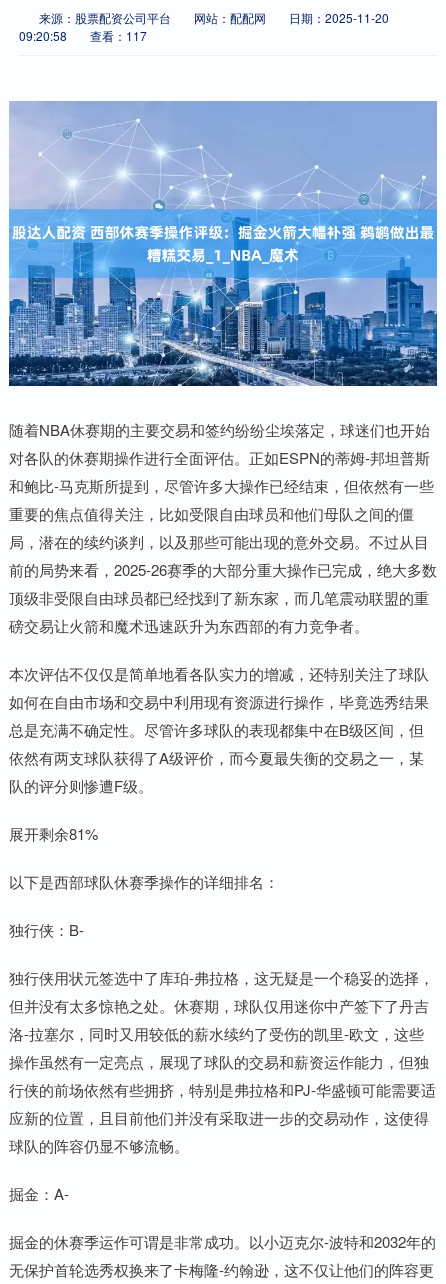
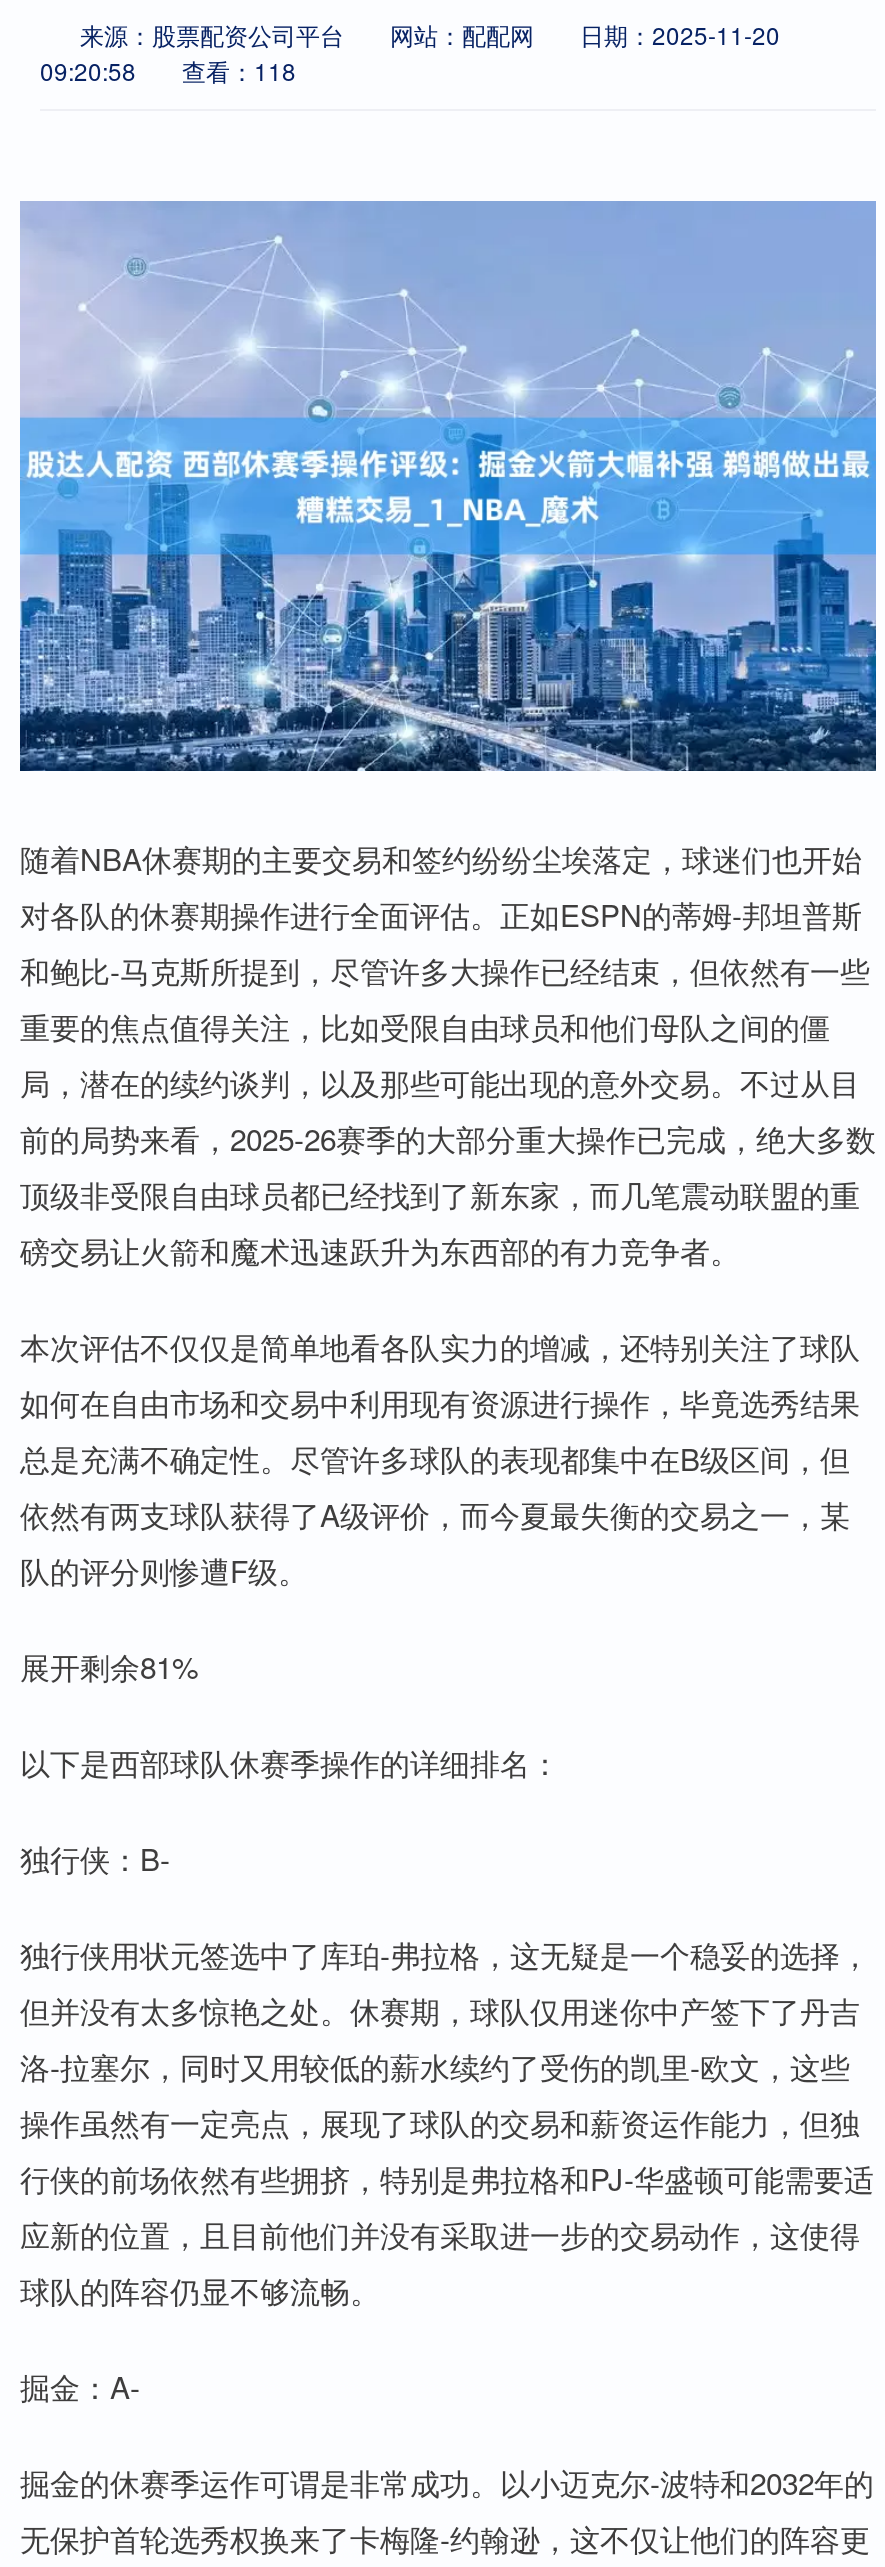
- 09:20:58 查看：117
+ 09:20:58 查看：118
